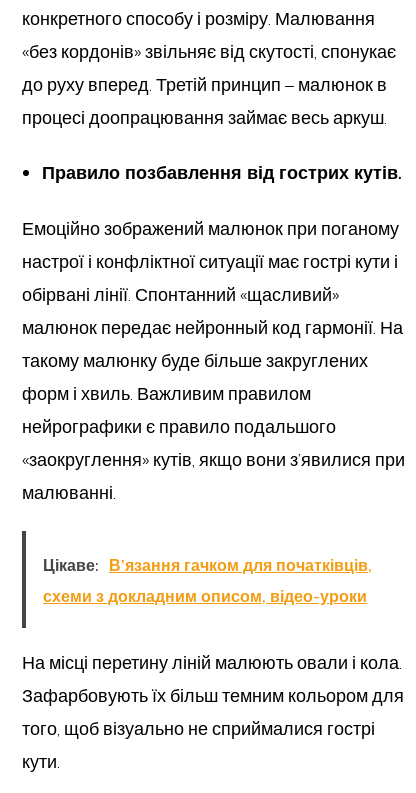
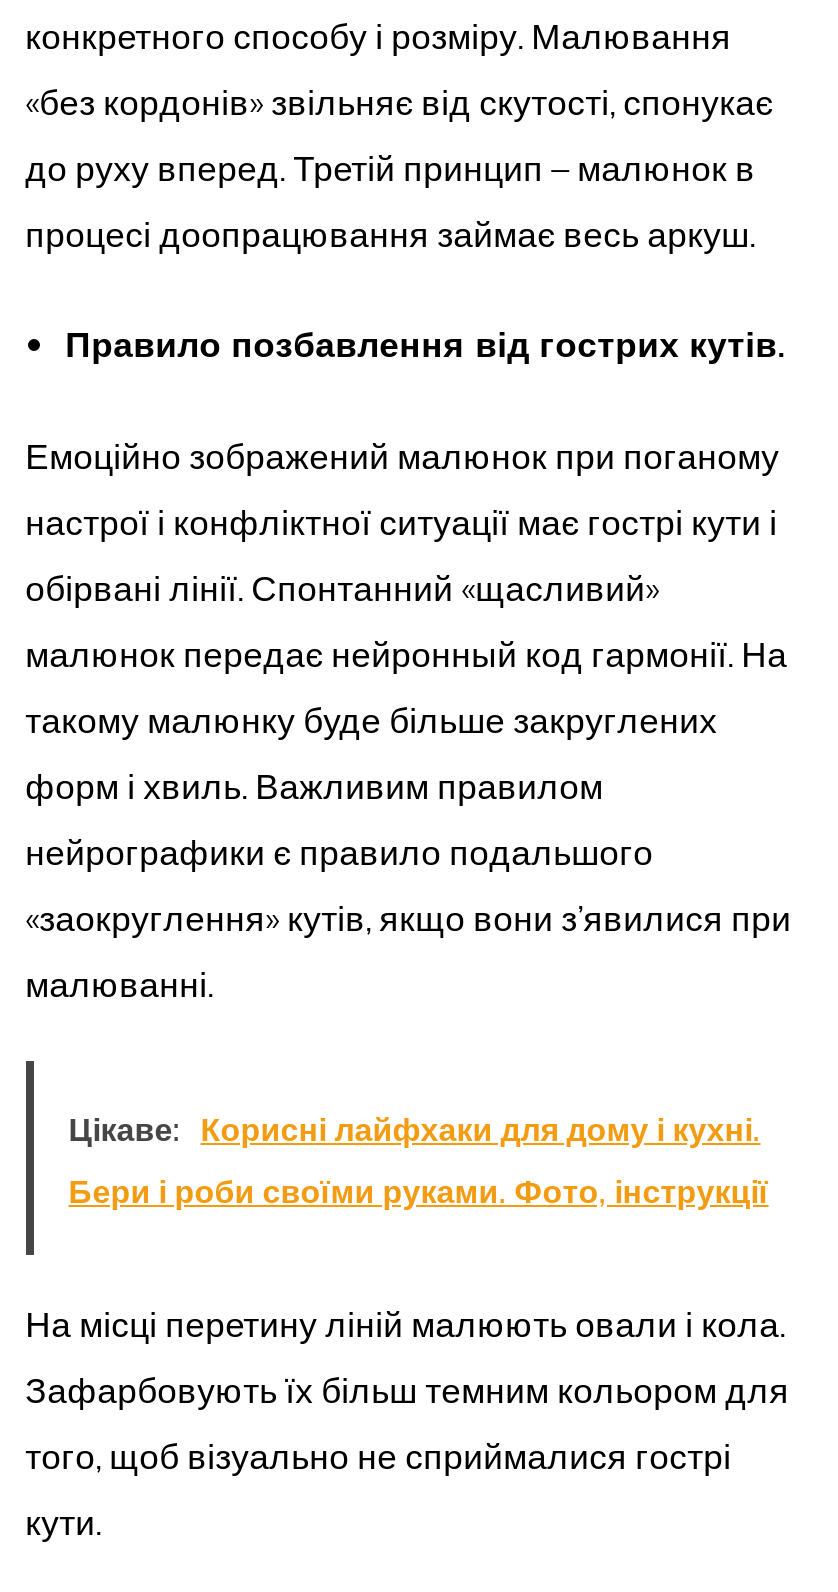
- Цікаве: В’язання гачком для початківців,
+ Цікаве: Корисні лайфхаки для дому і кухні.

- схеми з докладним описом, відео-уроки
+ Бери і роби своїми руками. Фото, інструкції
